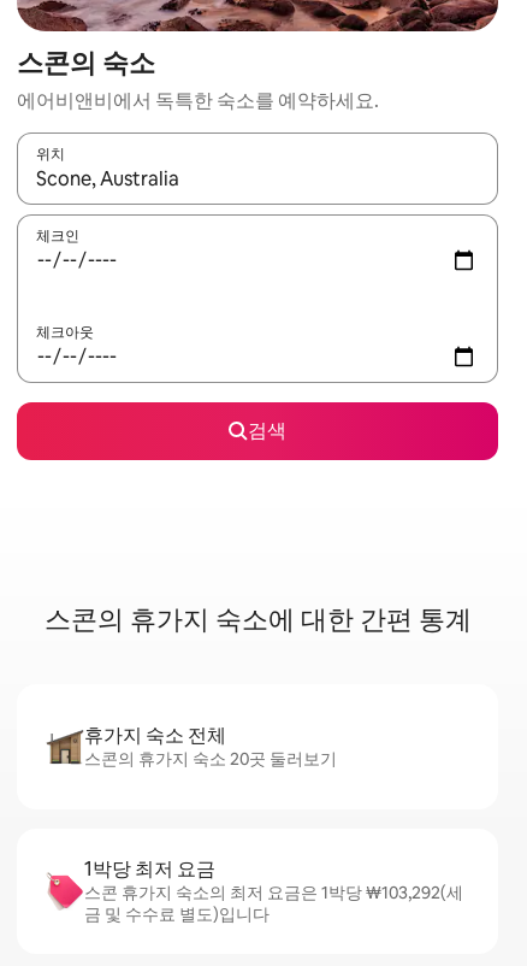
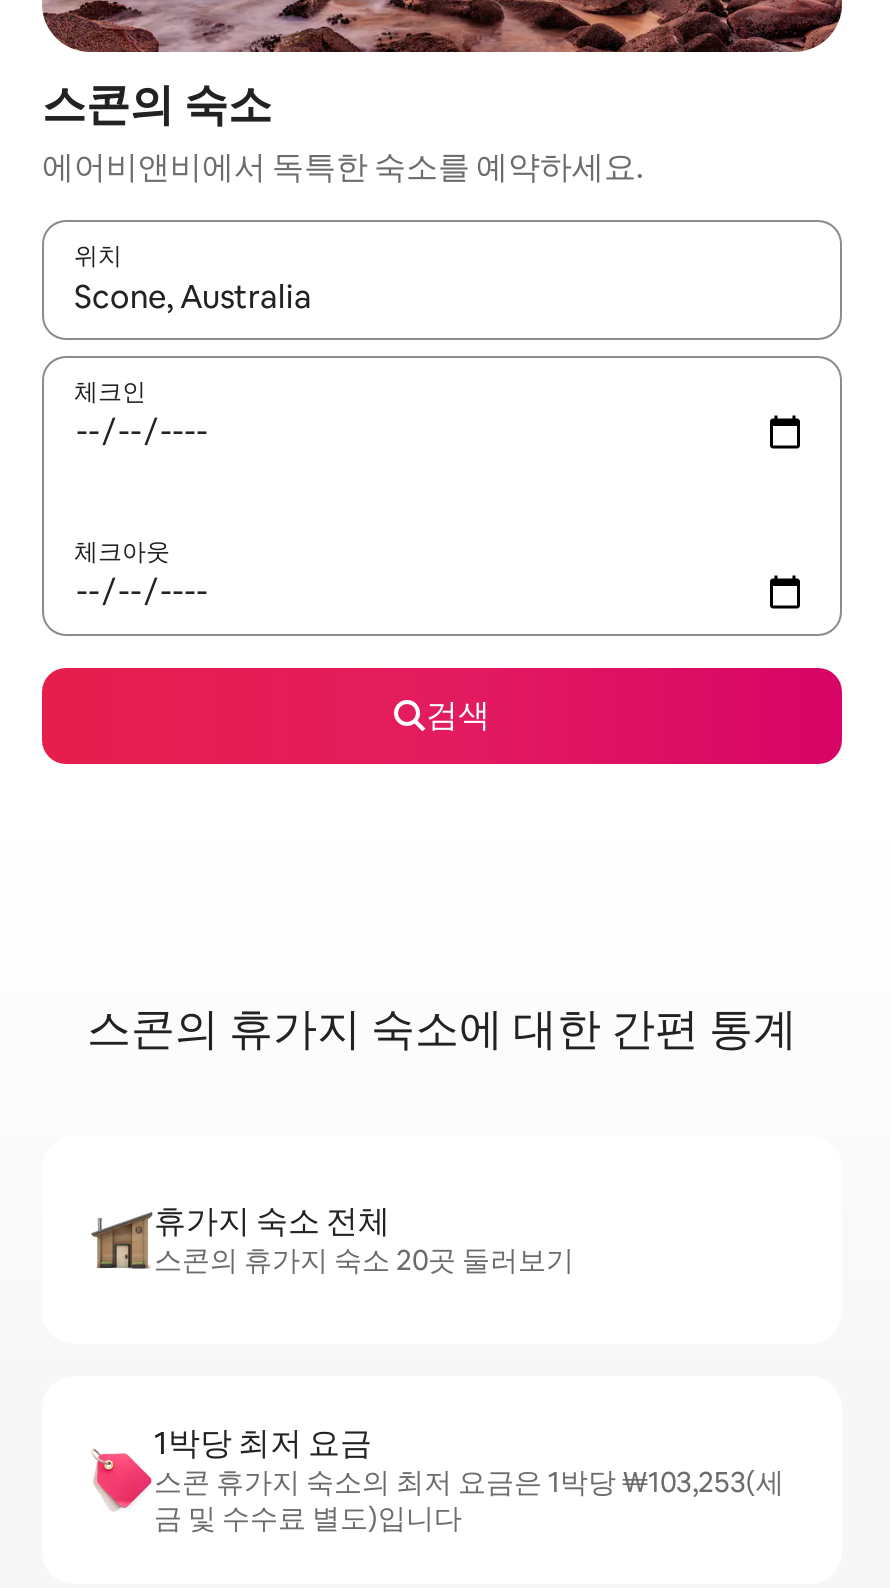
- 스콘 휴가지 숙소의 최저 요금은 1박당 ₩103,292(세
+ 스콘 휴가지 숙소의 최저 요금은 1박당 ₩103,253(세
